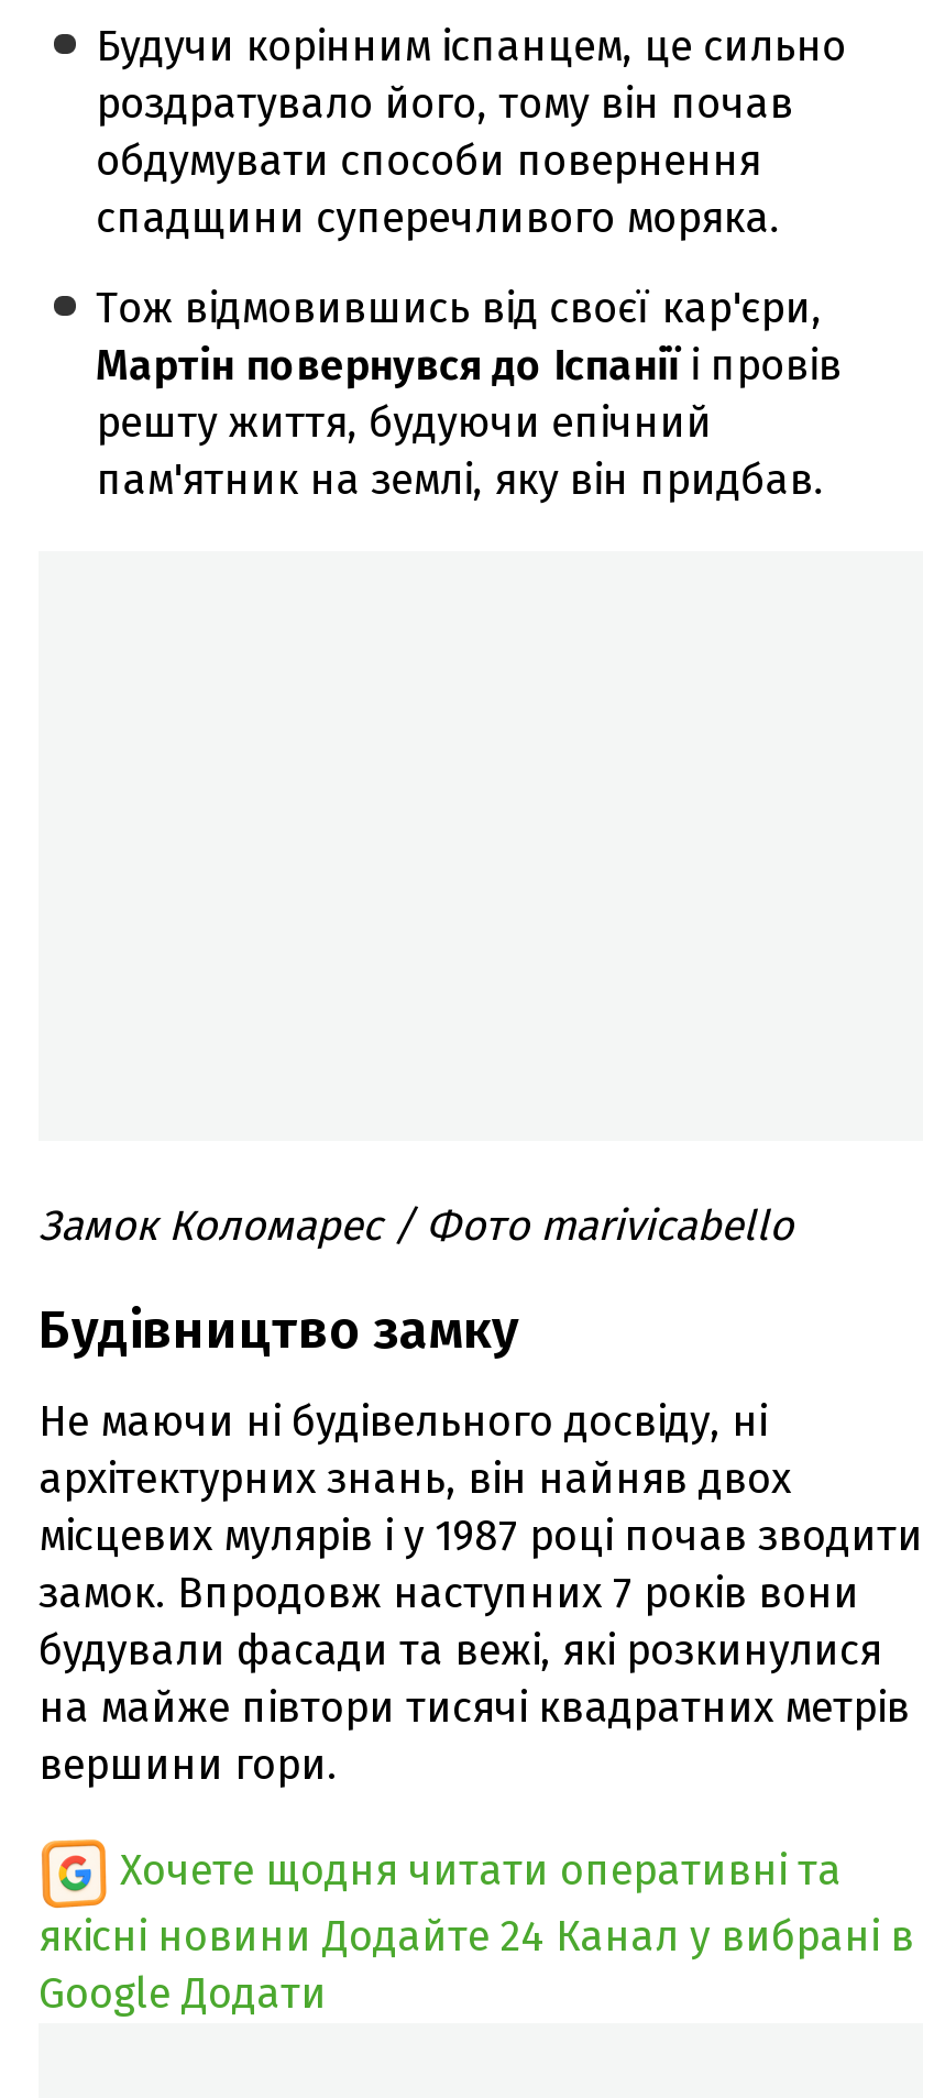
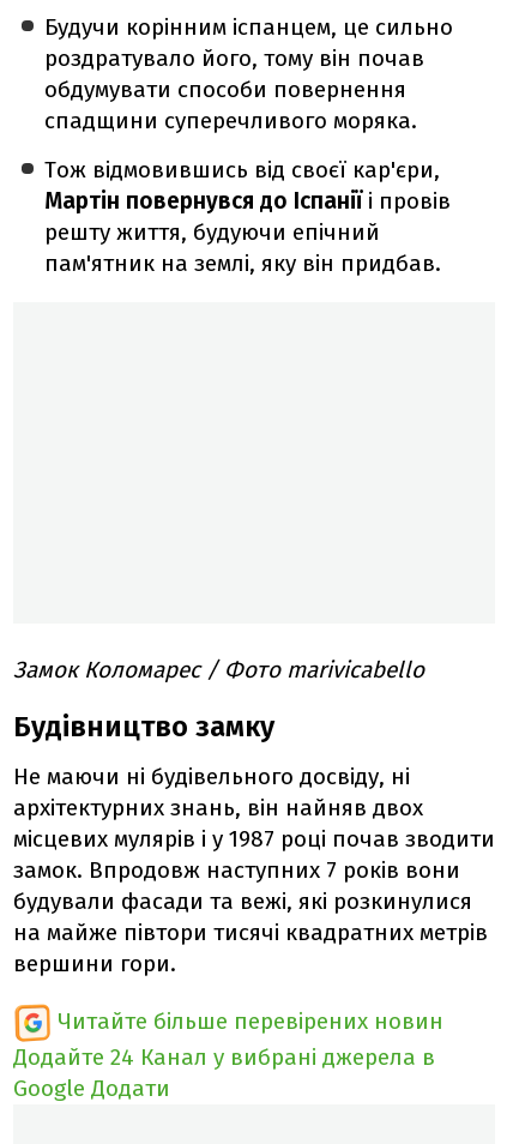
- Хочете щодня читати оперативні та
- якісні новини Додайте 24 Канал у вибрані в
+ Читайте більше перевірених новин
+ Додайте 24 Канал у вибрані джерела в
